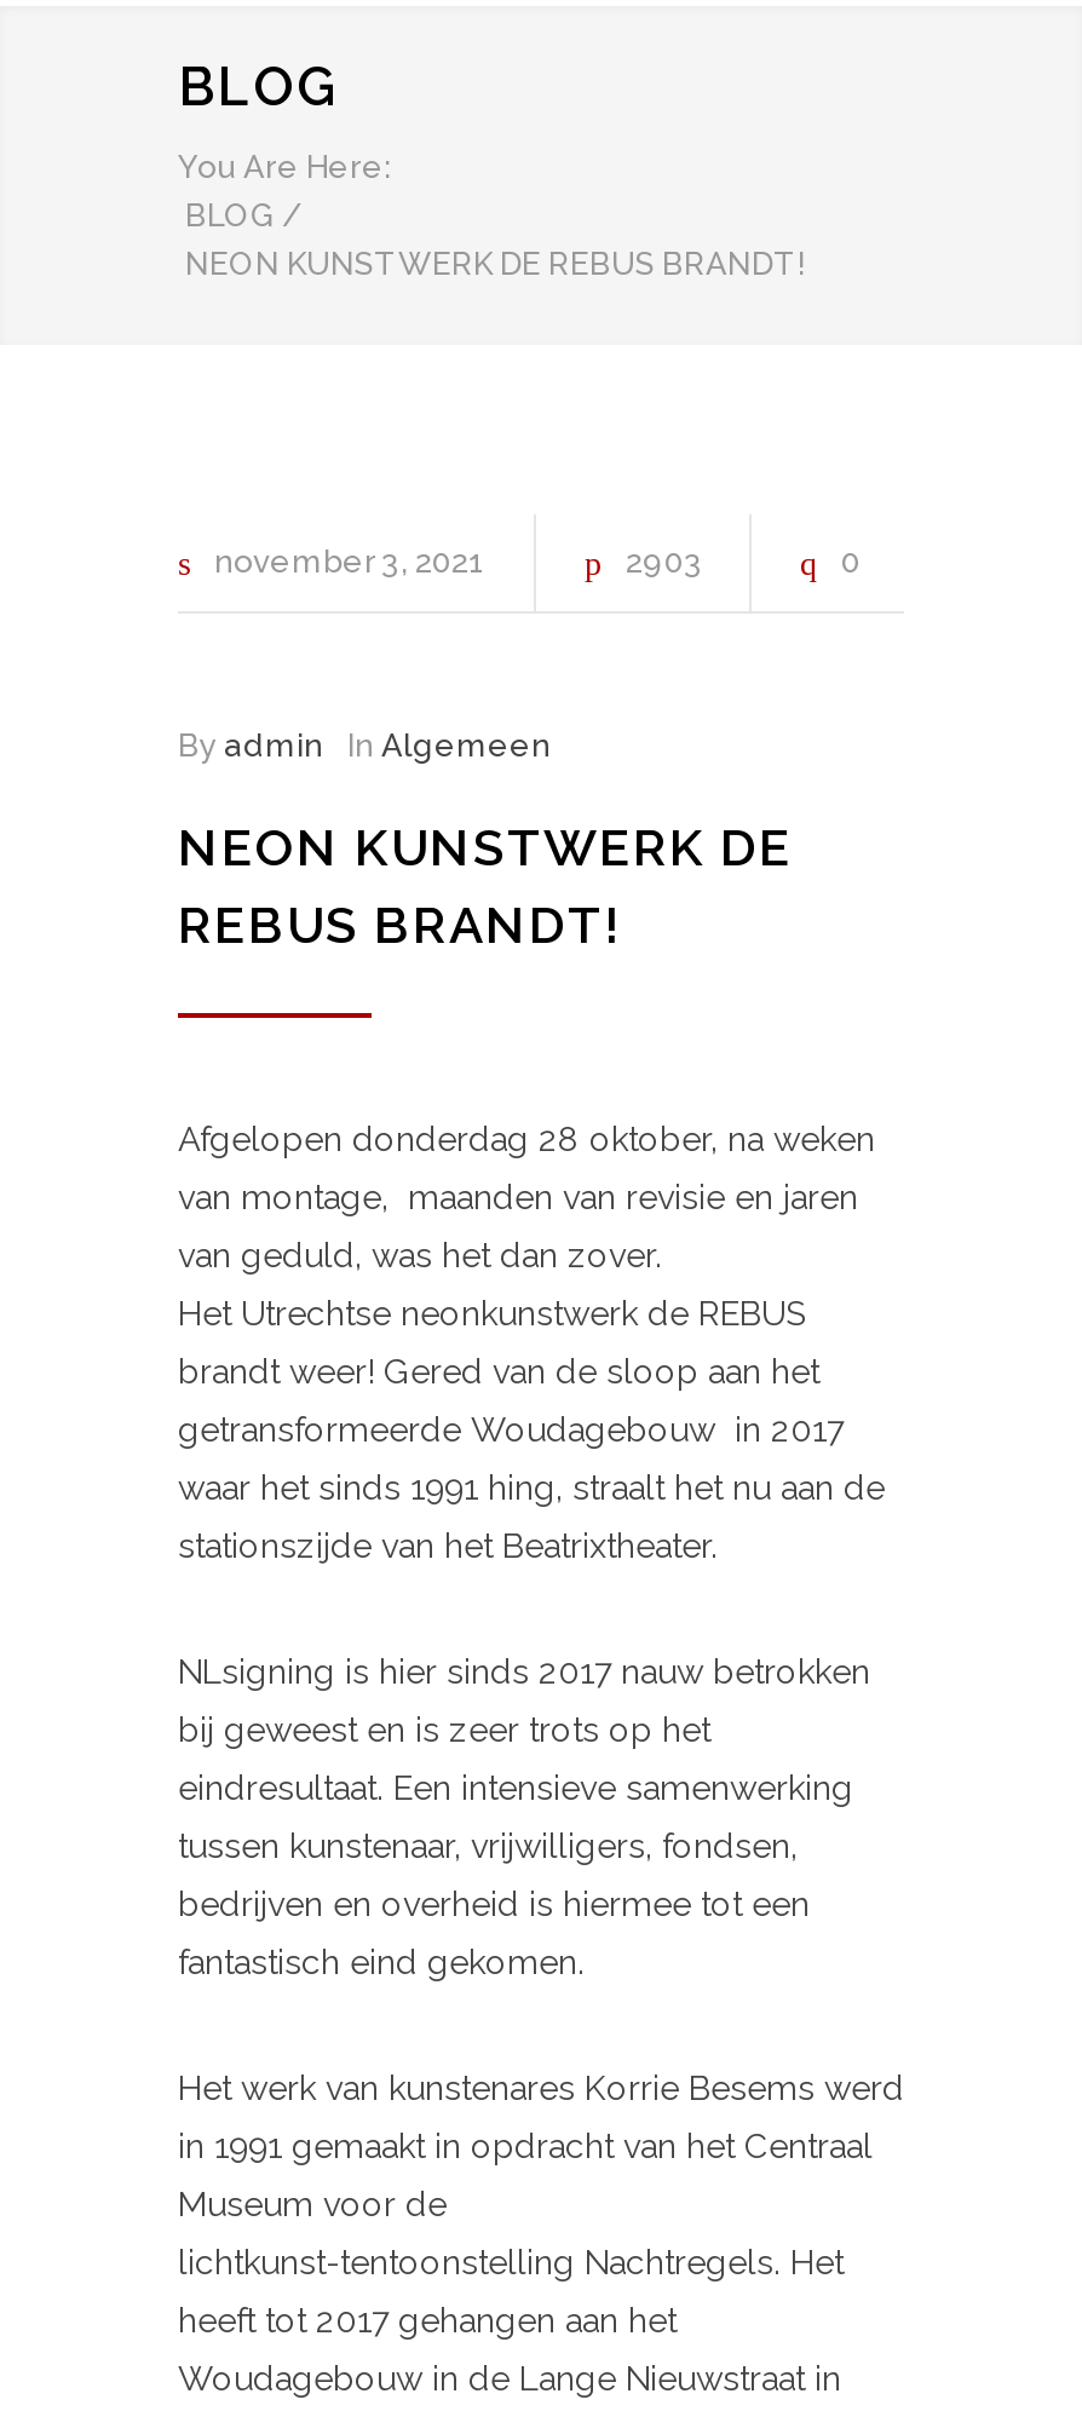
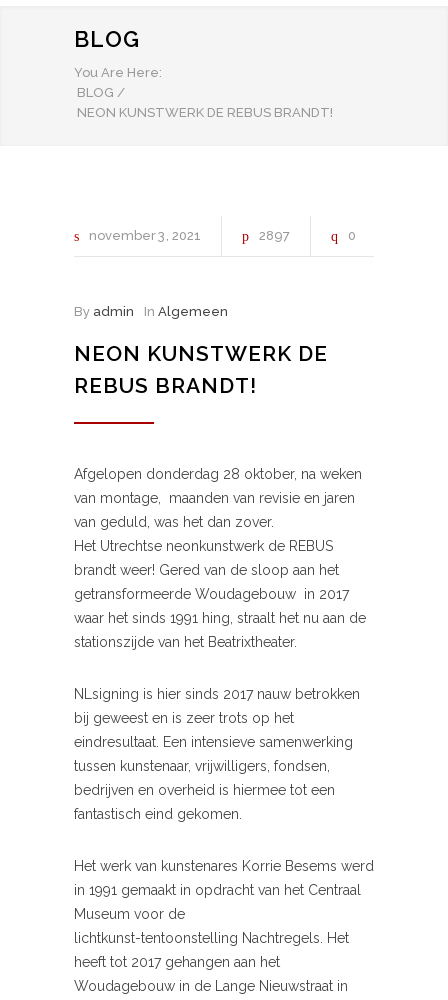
- 2903
+ 2897
